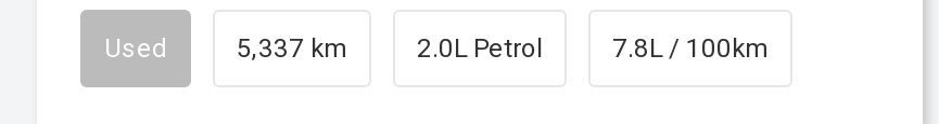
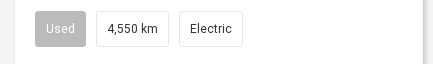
- 5,337 km
- 2.0L Petrol
- 7.8L / 100km
+ 4,550 km
+ Electric
